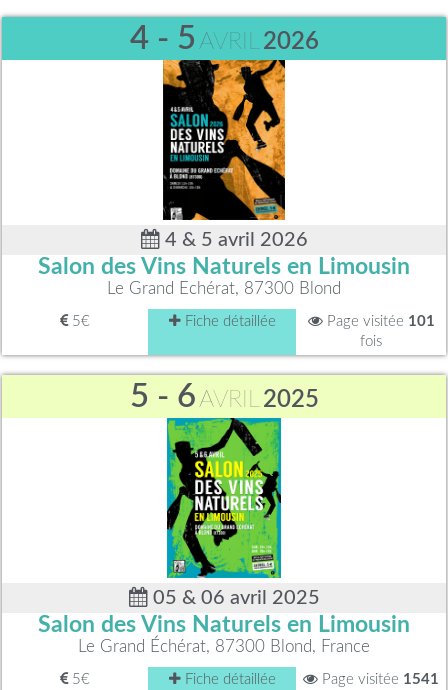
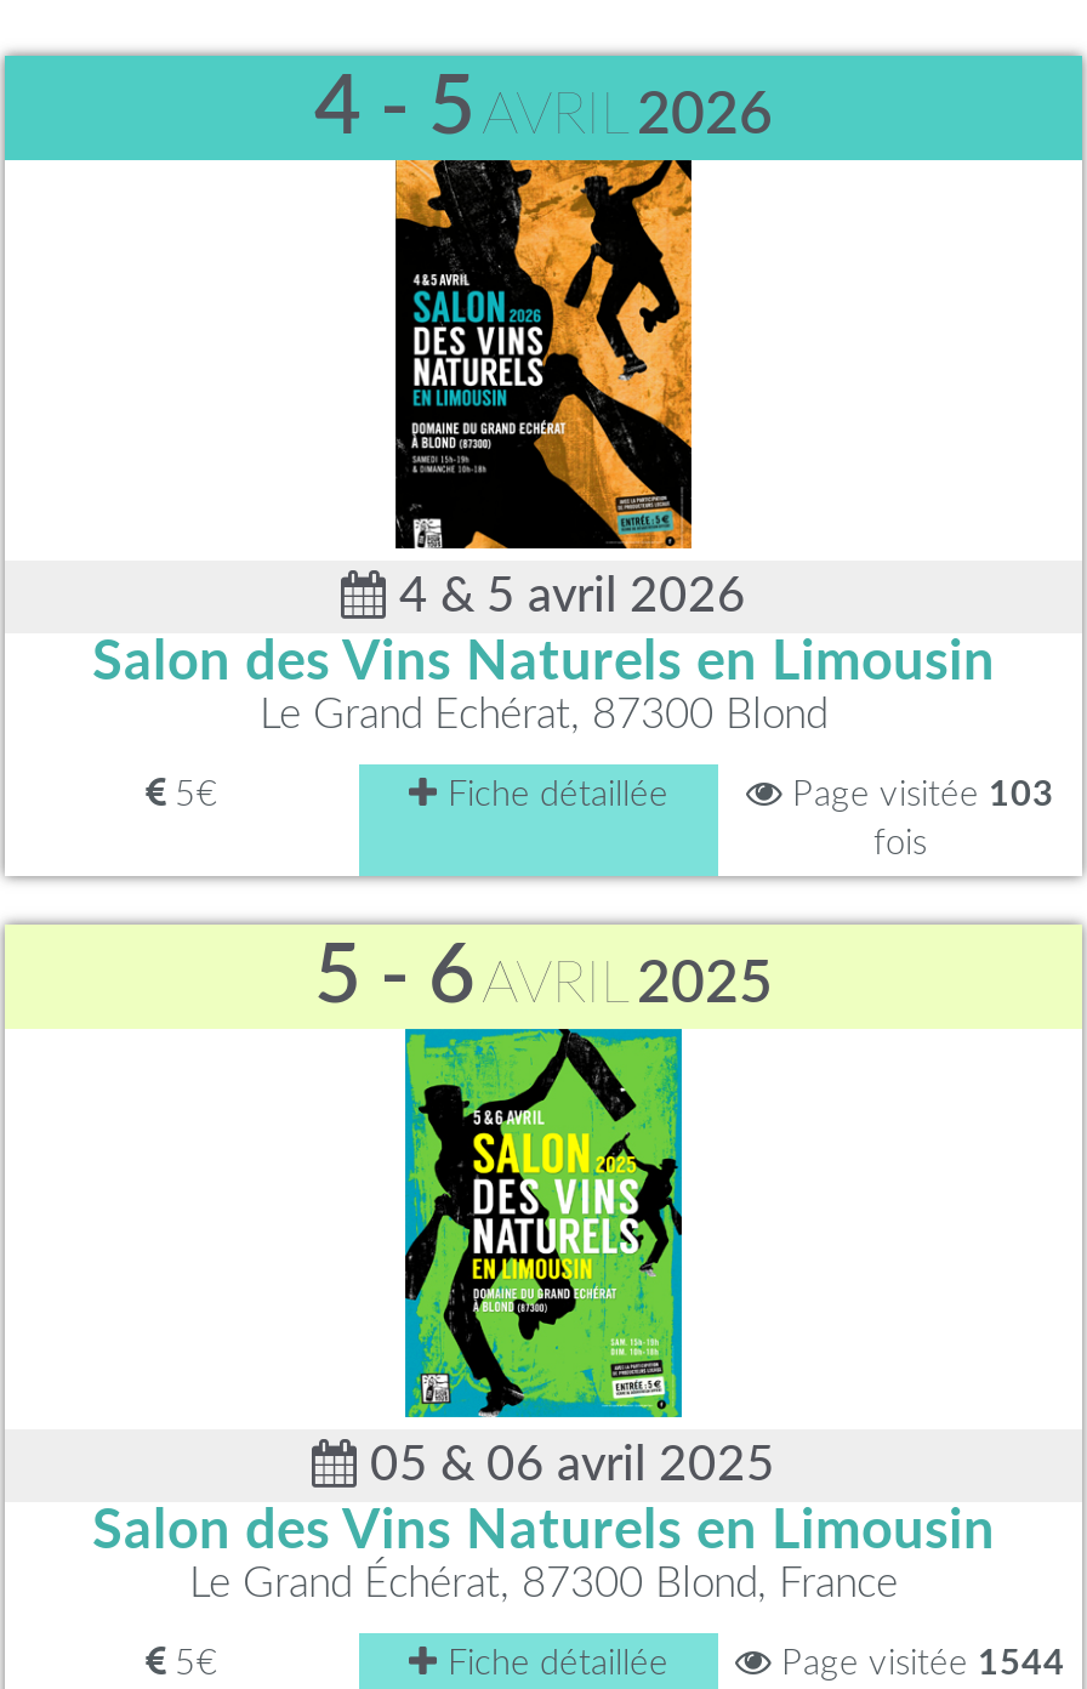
- Page visitée 101
+ Page visitée 103

- Page visitée 1541
+ Page visitée 1544
